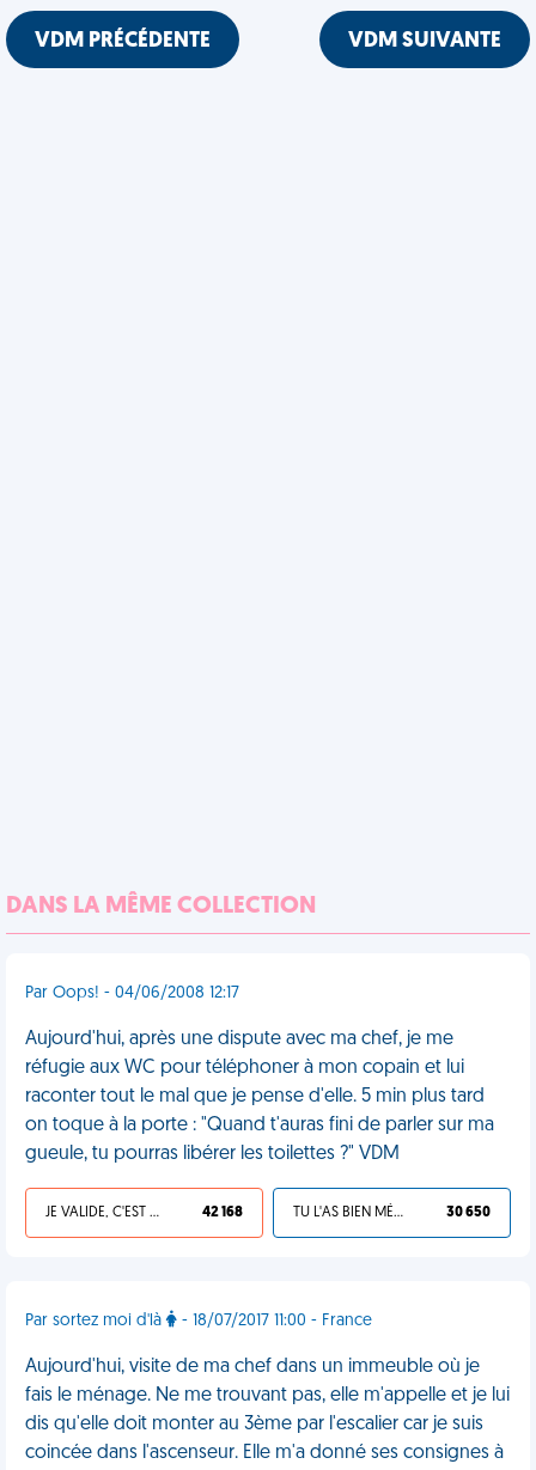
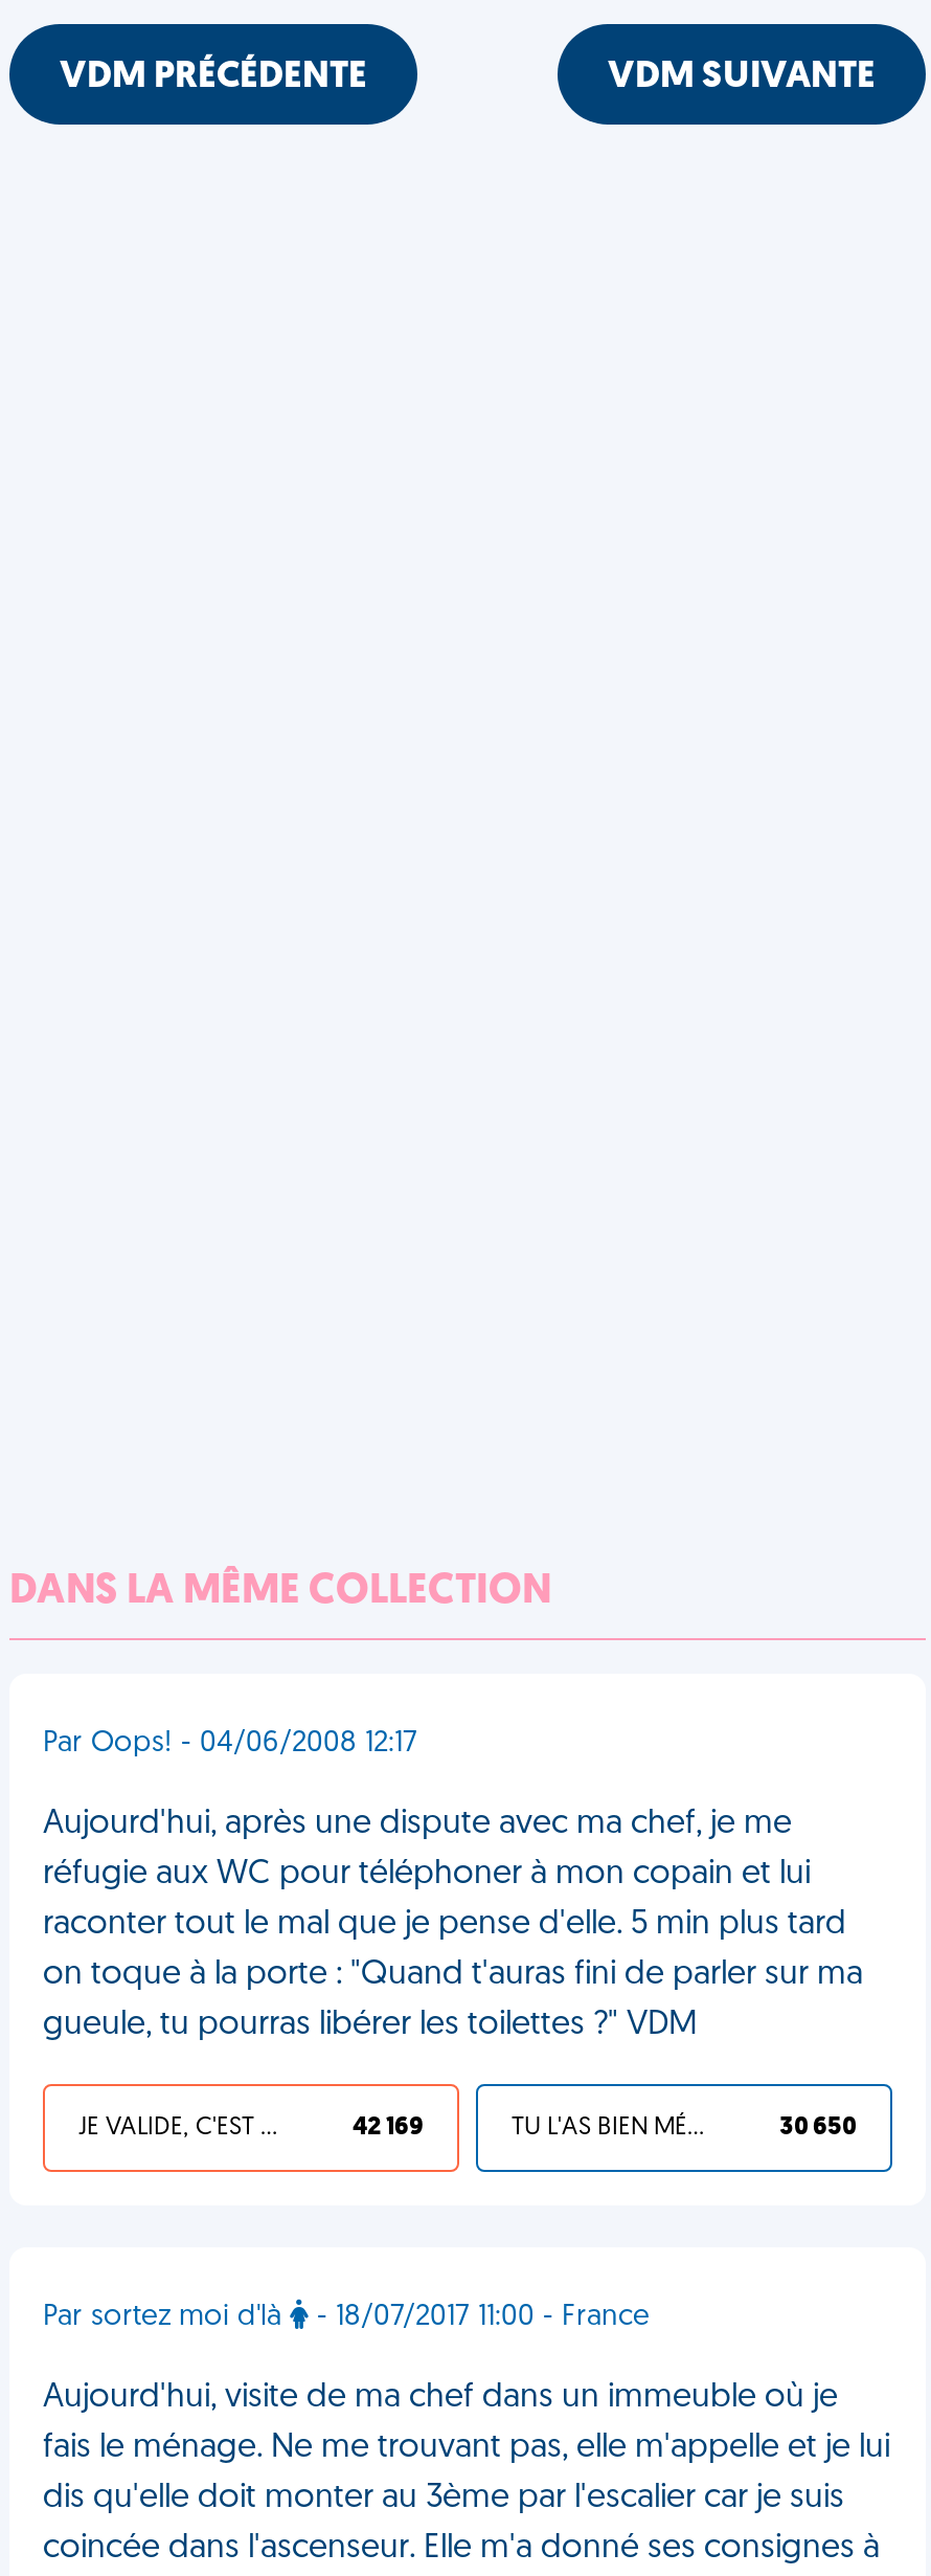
- 42 168
+ 42 169
